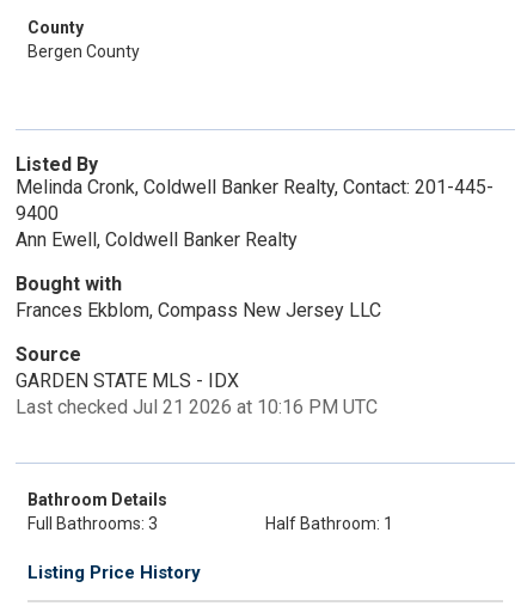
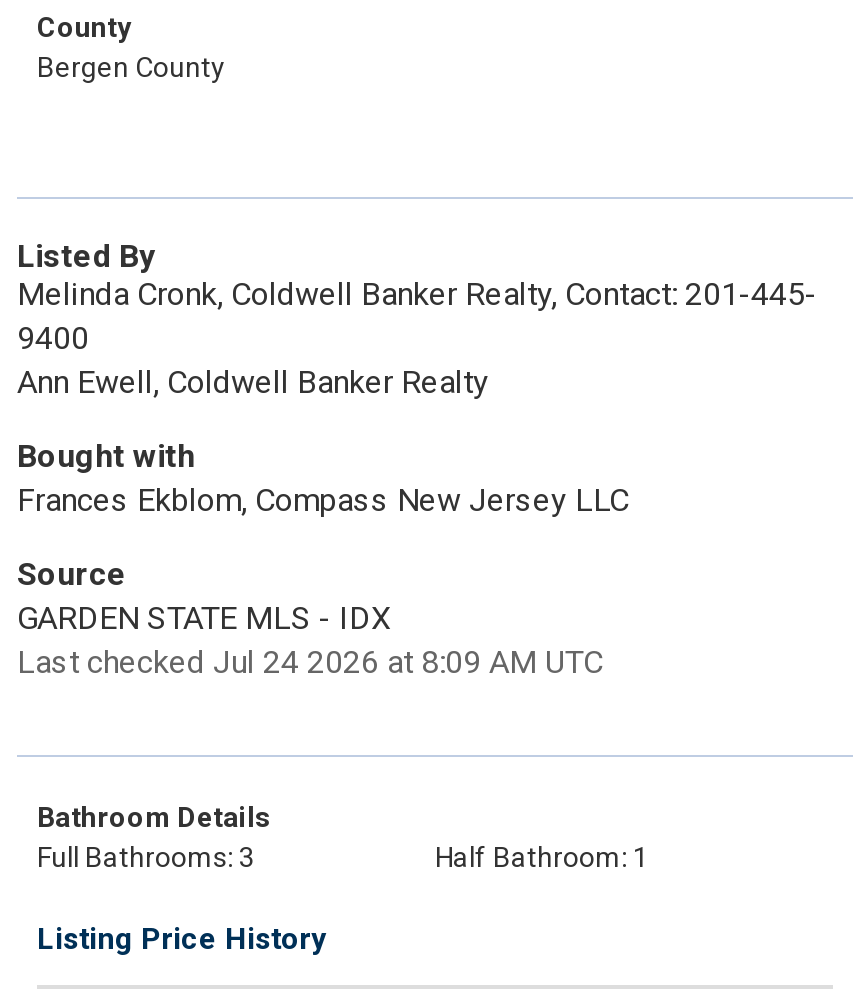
- Last checked Jul 21 2026 at 10:16 PM UTC
+ Last checked Jul 24 2026 at 8:09 AM UTC
